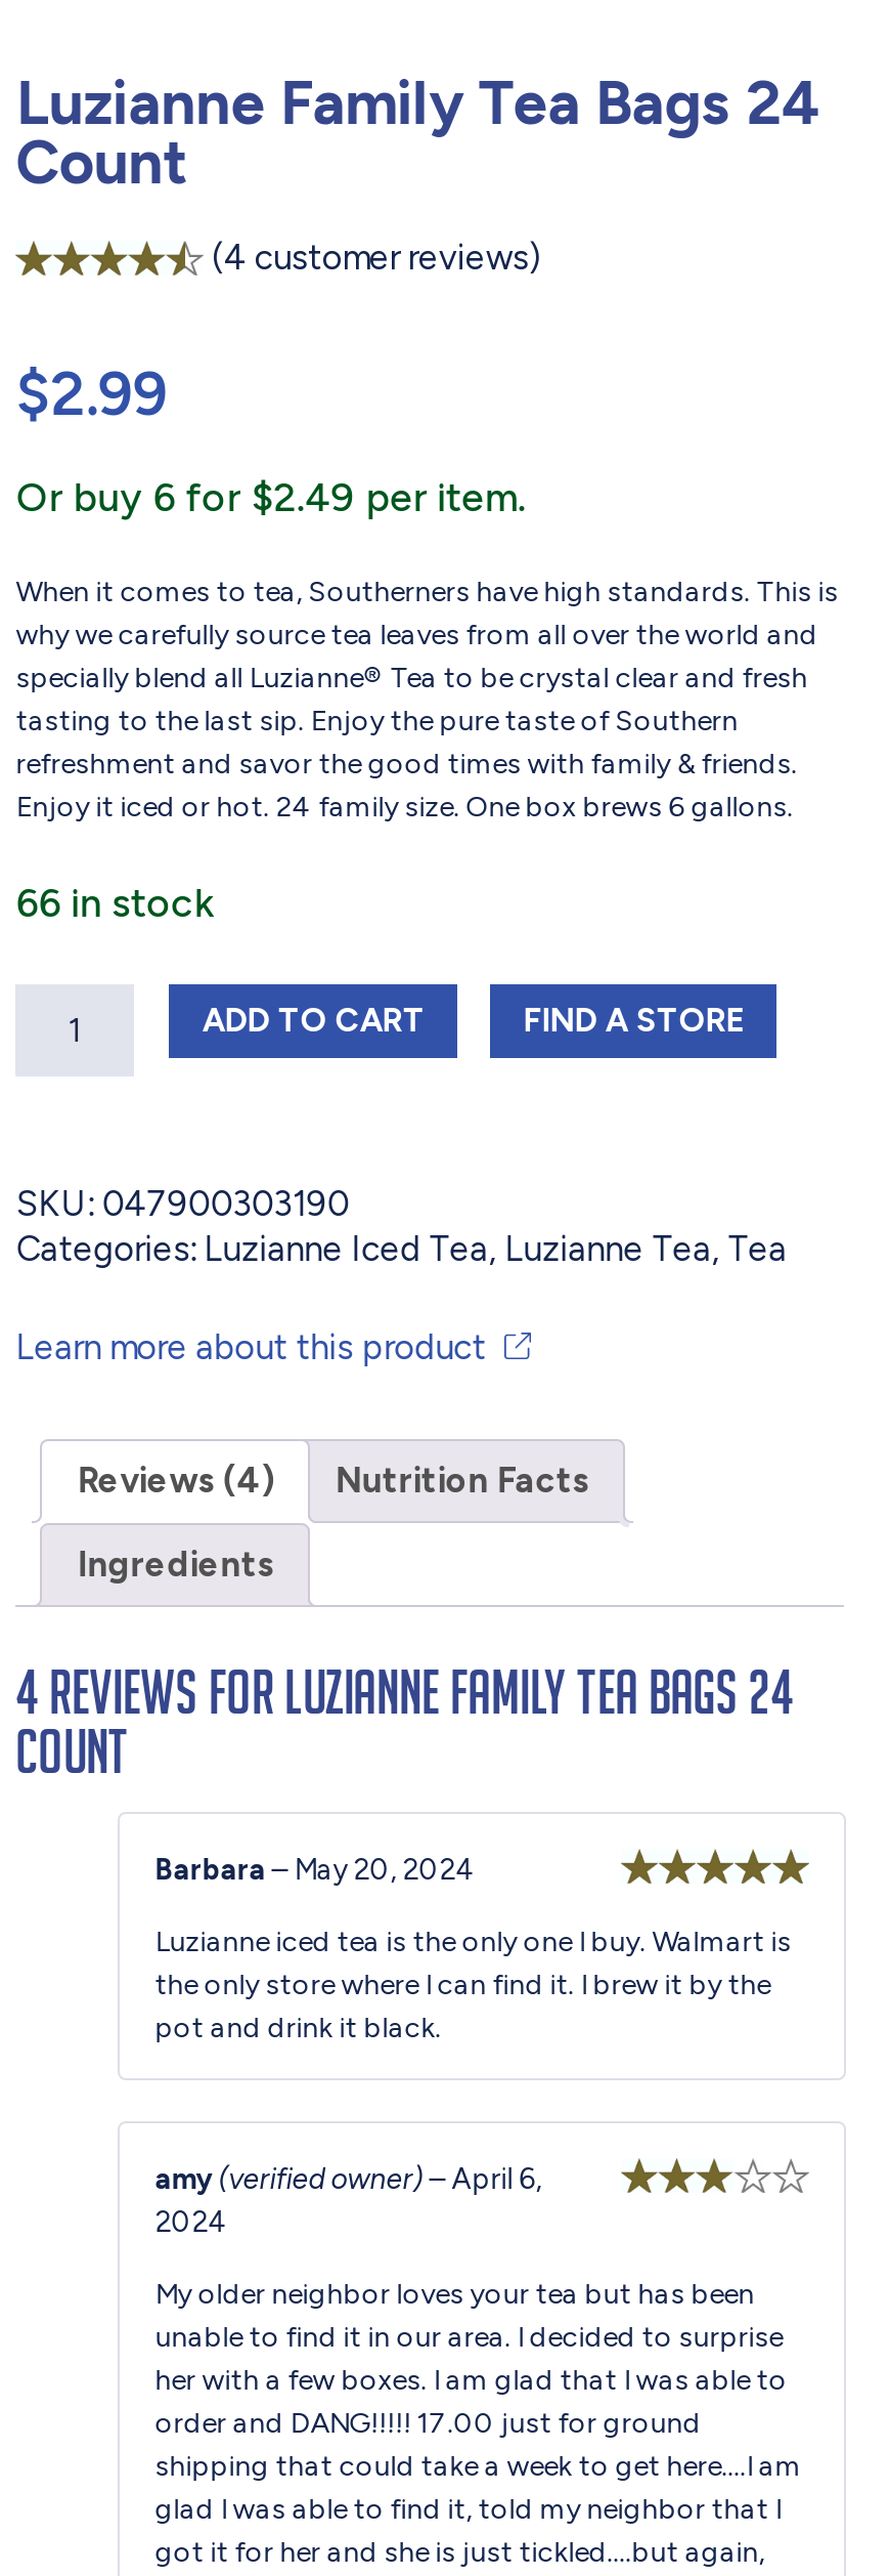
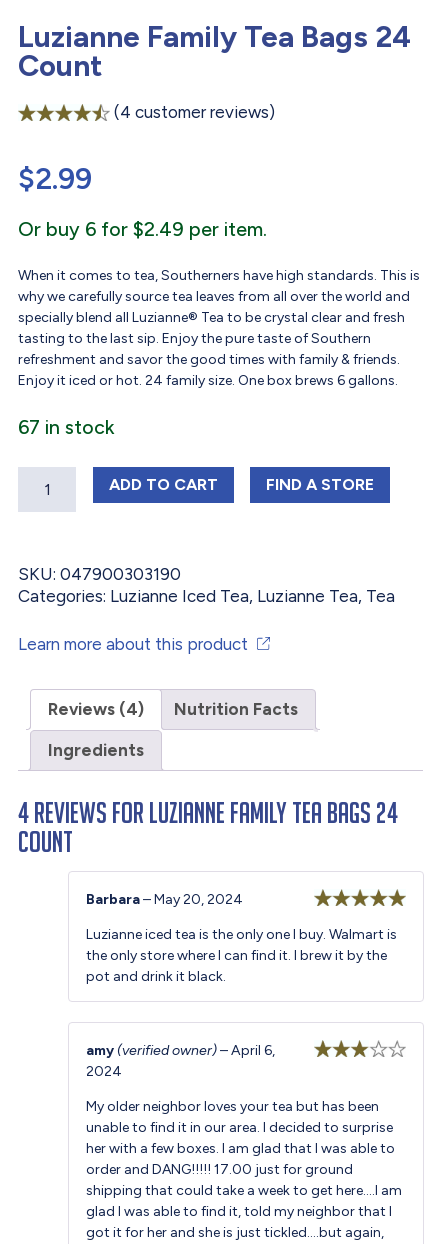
- 66 in stock
+ 67 in stock
